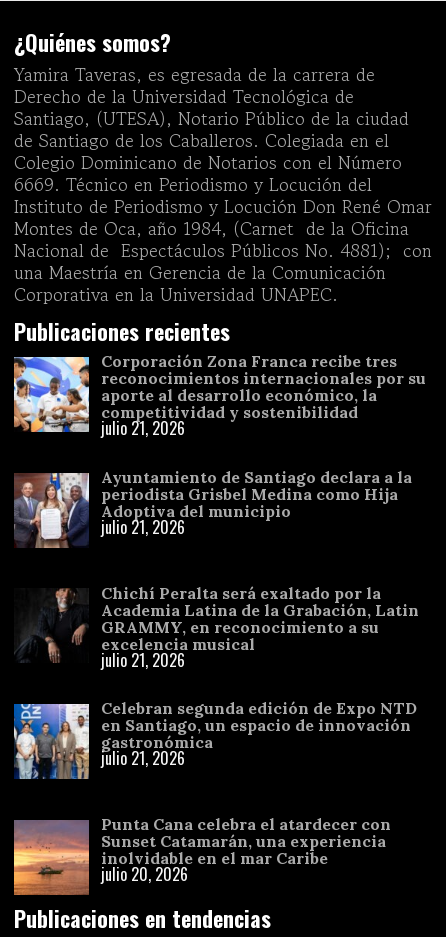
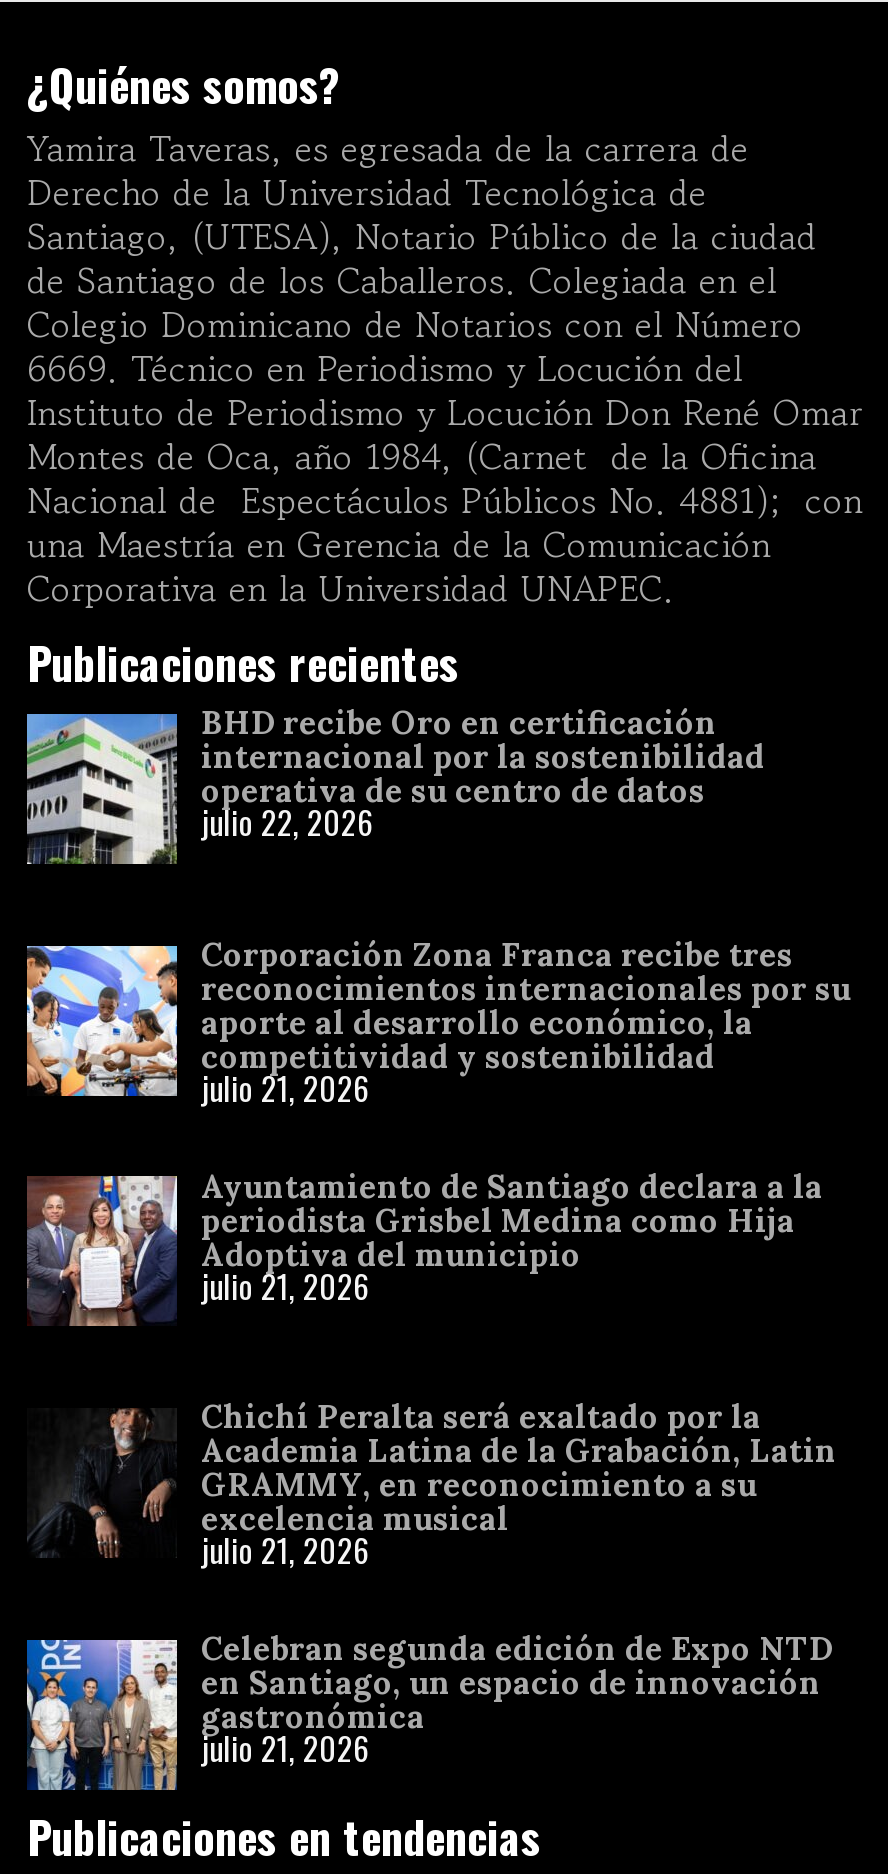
moved down: [image] | Corporación Zona Franca recibe tres | reconocimientos internacionales por su | ... | gastronómica | julio 21, 2026

+ [image]
+ BHD recibe Oro en certificación
+ internacional por la sostenibilidad
+ operativa de su centro de datos
+ julio 22, 2026

- [image]
- Punta Cana celebra el atardecer con
- Sunset Catamarán, una experiencia
- inolvidable en el mar Caribe
- julio 20, 2026
